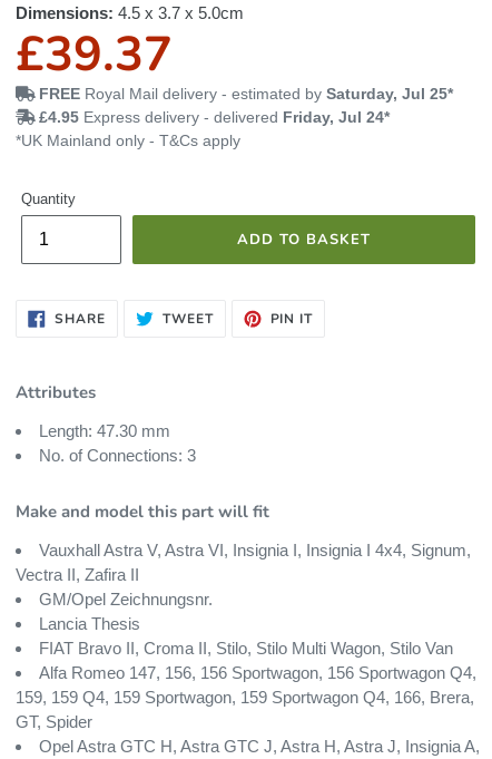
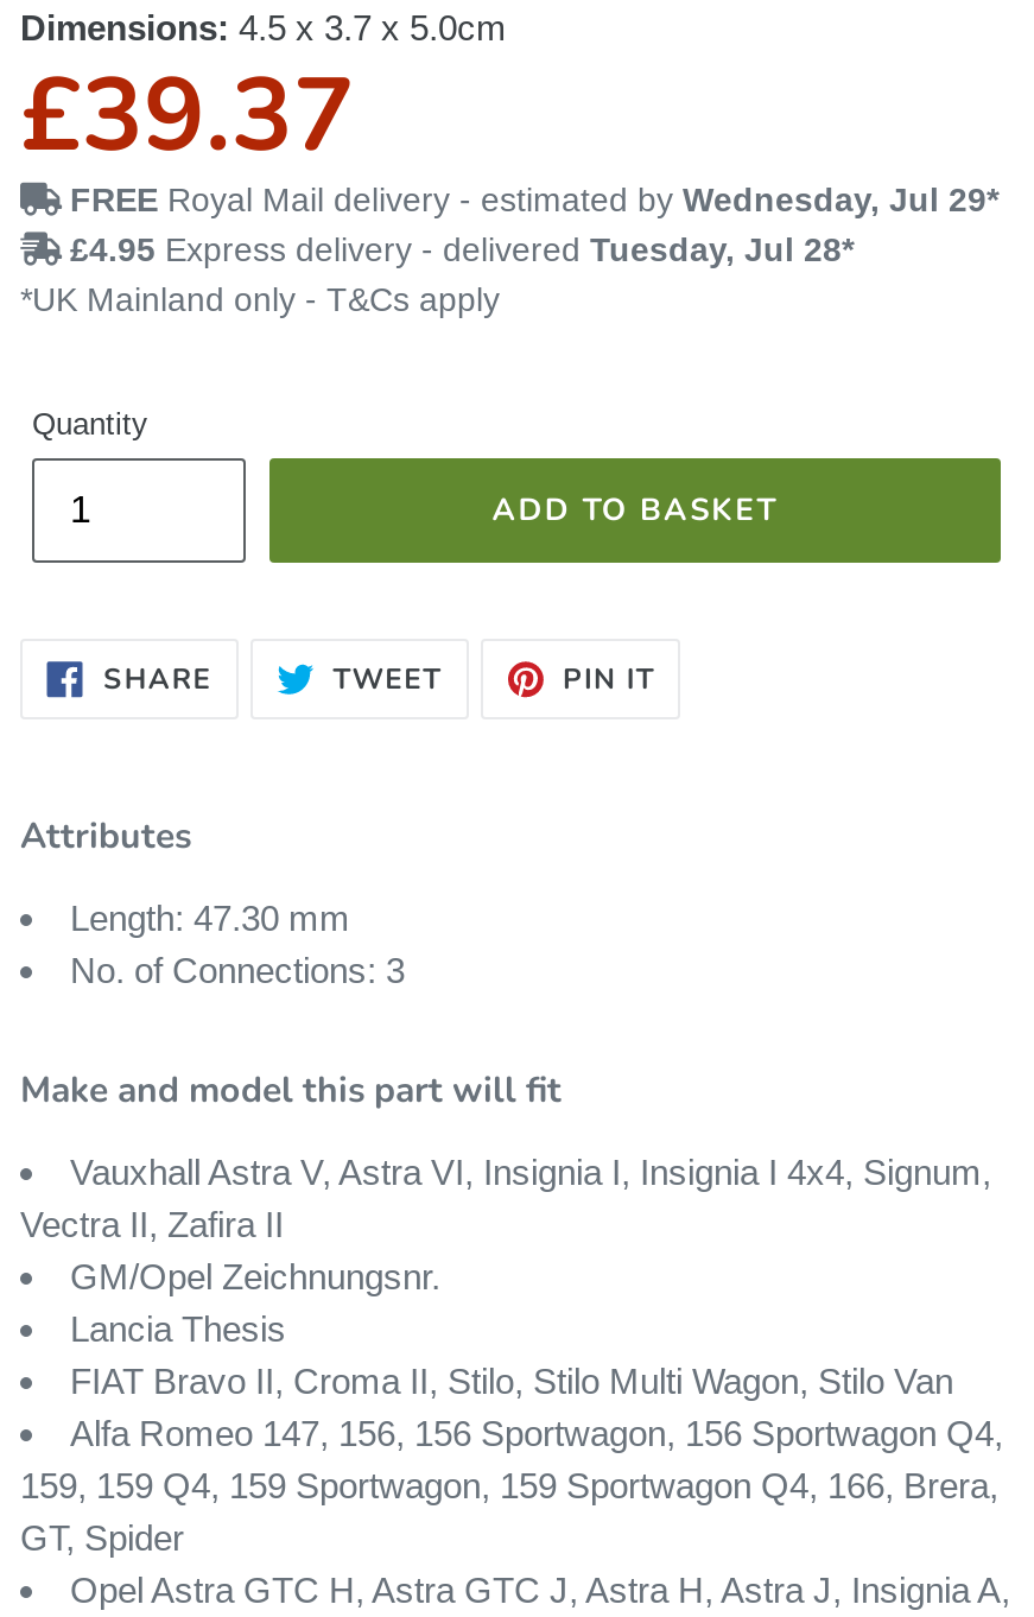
- FREE Royal Mail delivery - estimated by Saturday, Jul 25*
+ FREE Royal Mail delivery - estimated by Wednesday, Jul 29*

- £4.95 Express delivery - delivered Friday, Jul 24*
+ £4.95 Express delivery - delivered Tuesday, Jul 28*
